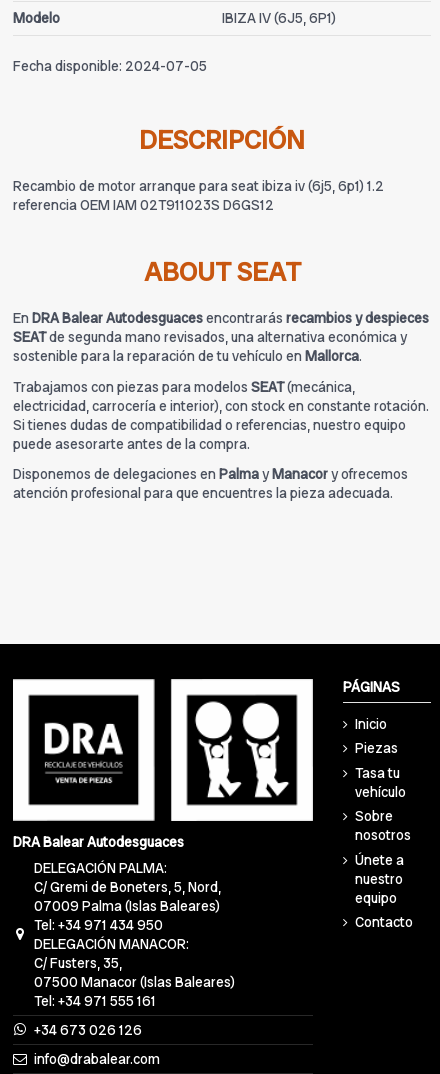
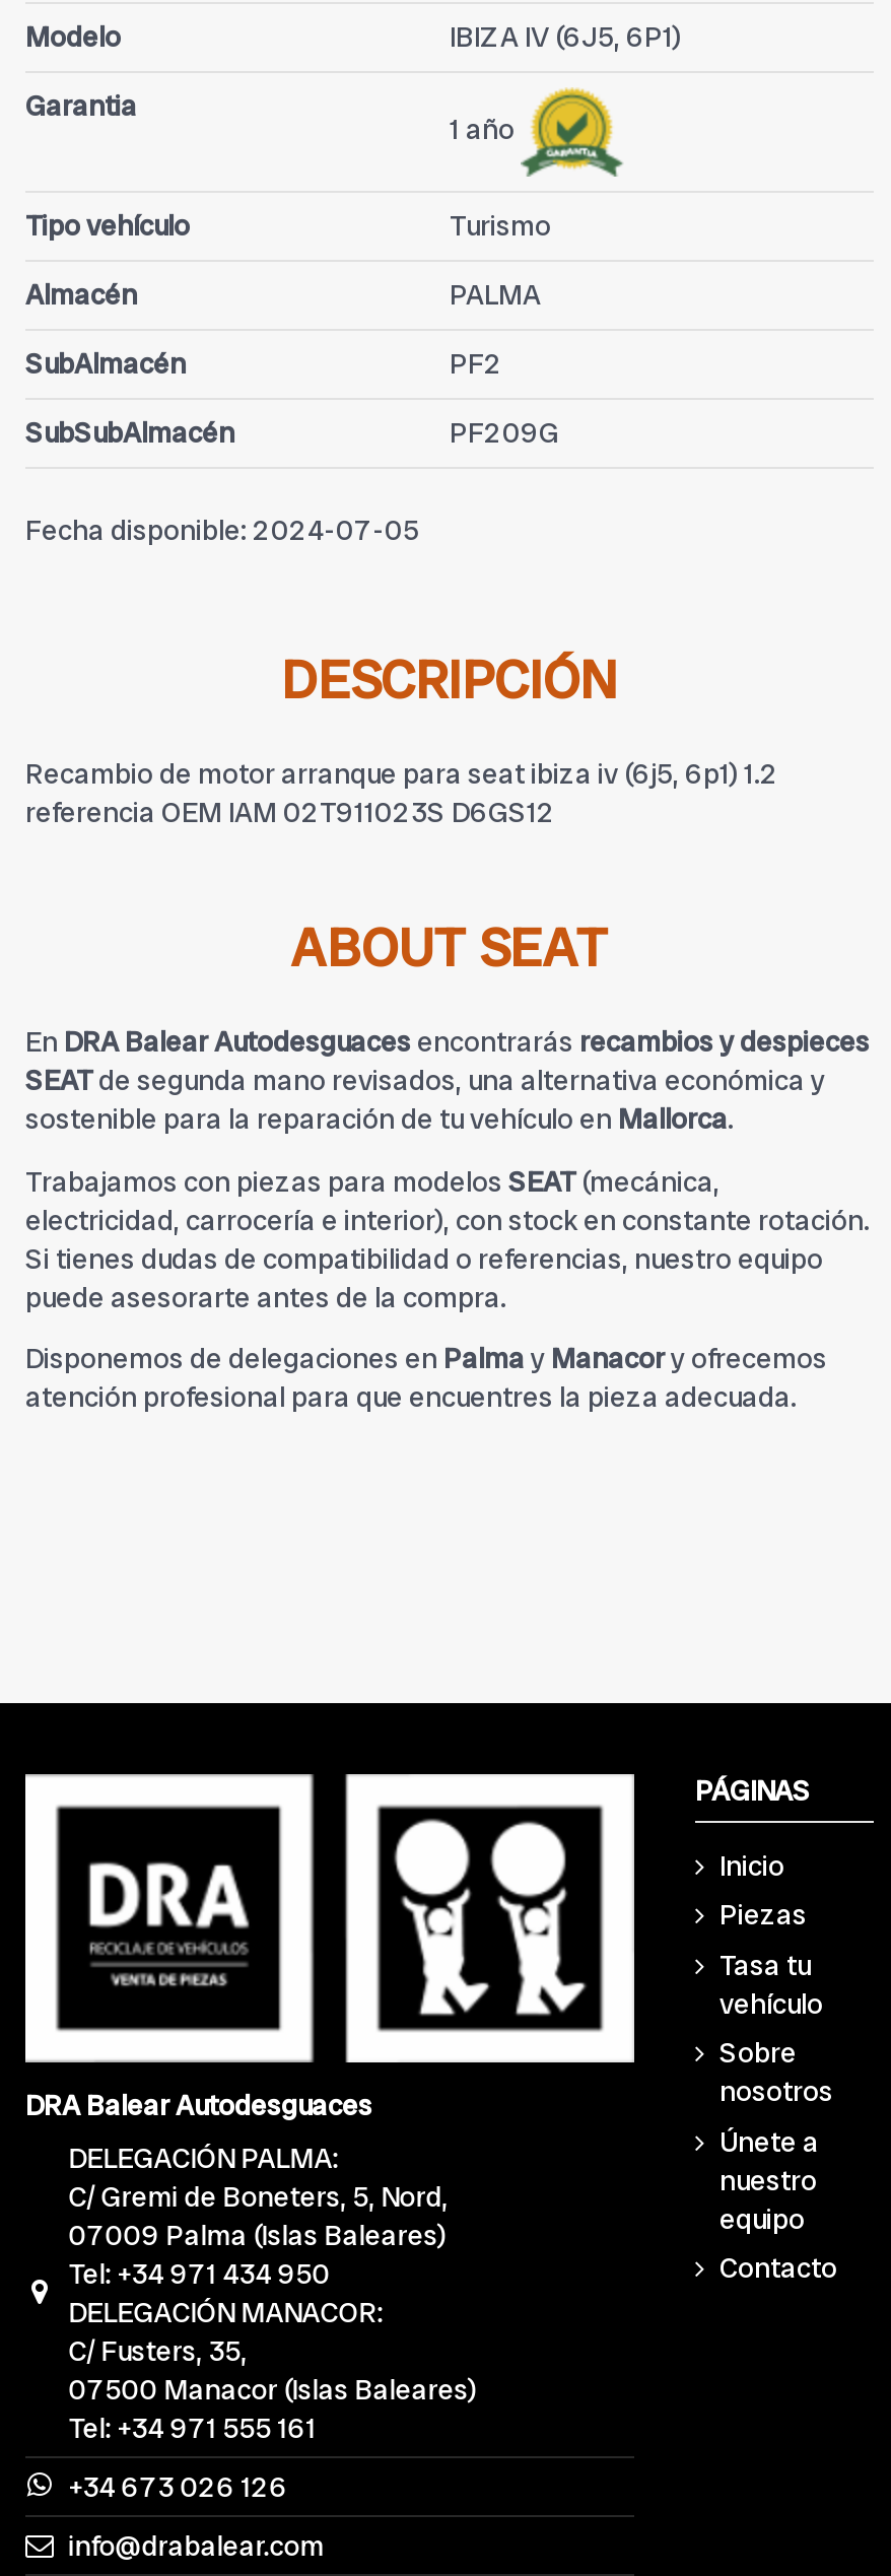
+ [image]
+ Garantia
+ 1 año
+ Tipo vehículo
+ Turismo
+ Almacén
+ PALMA
+ SubAlmacén
+ PF2
+ SubSubAlmacén
+ PF209G
